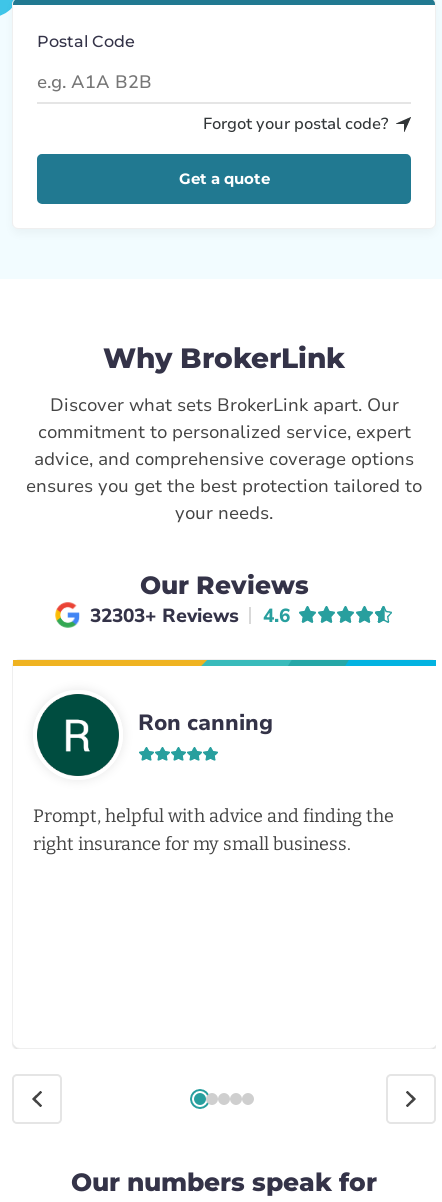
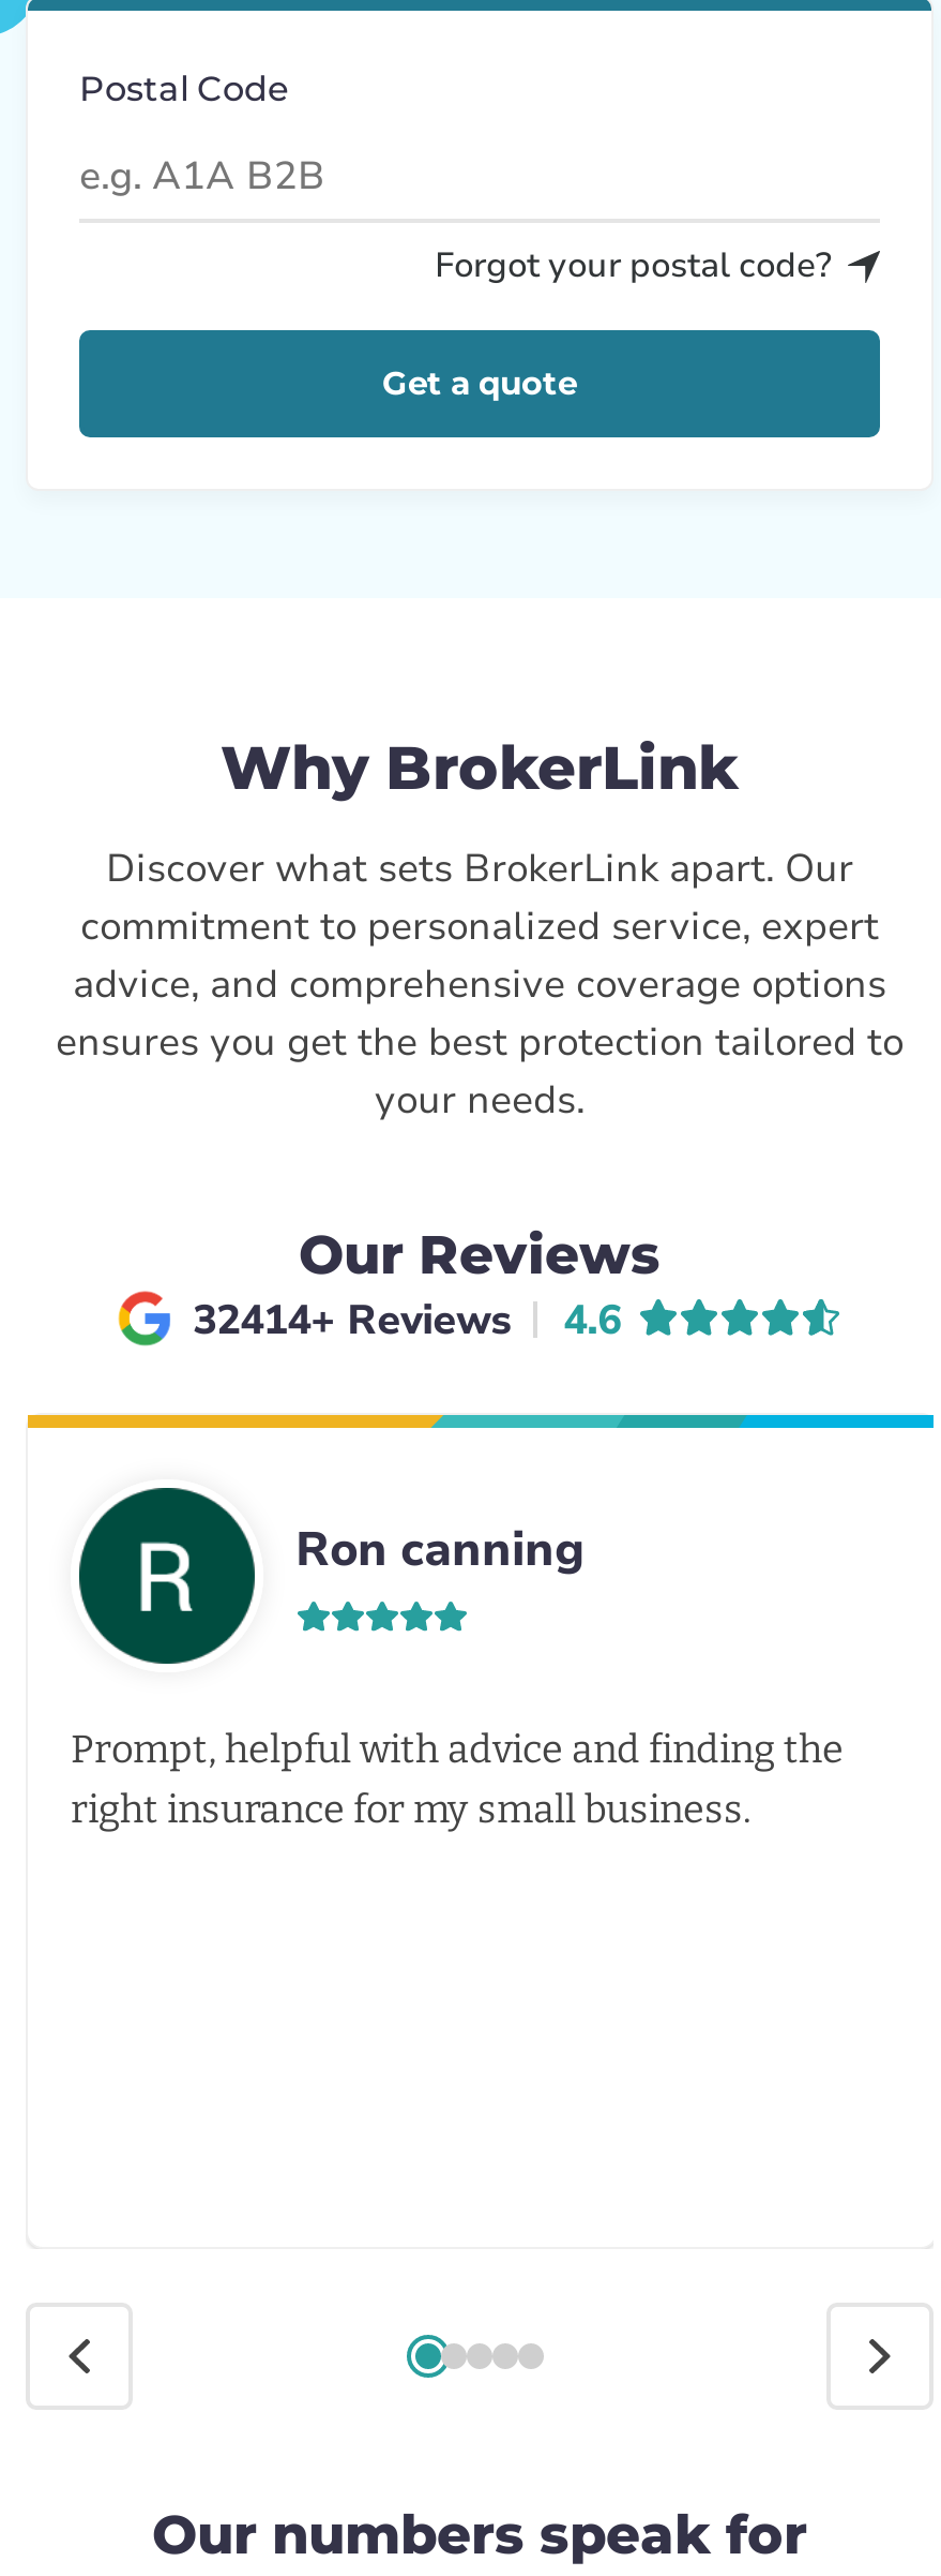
- 32303+ Reviews
+ 32414+ Reviews
